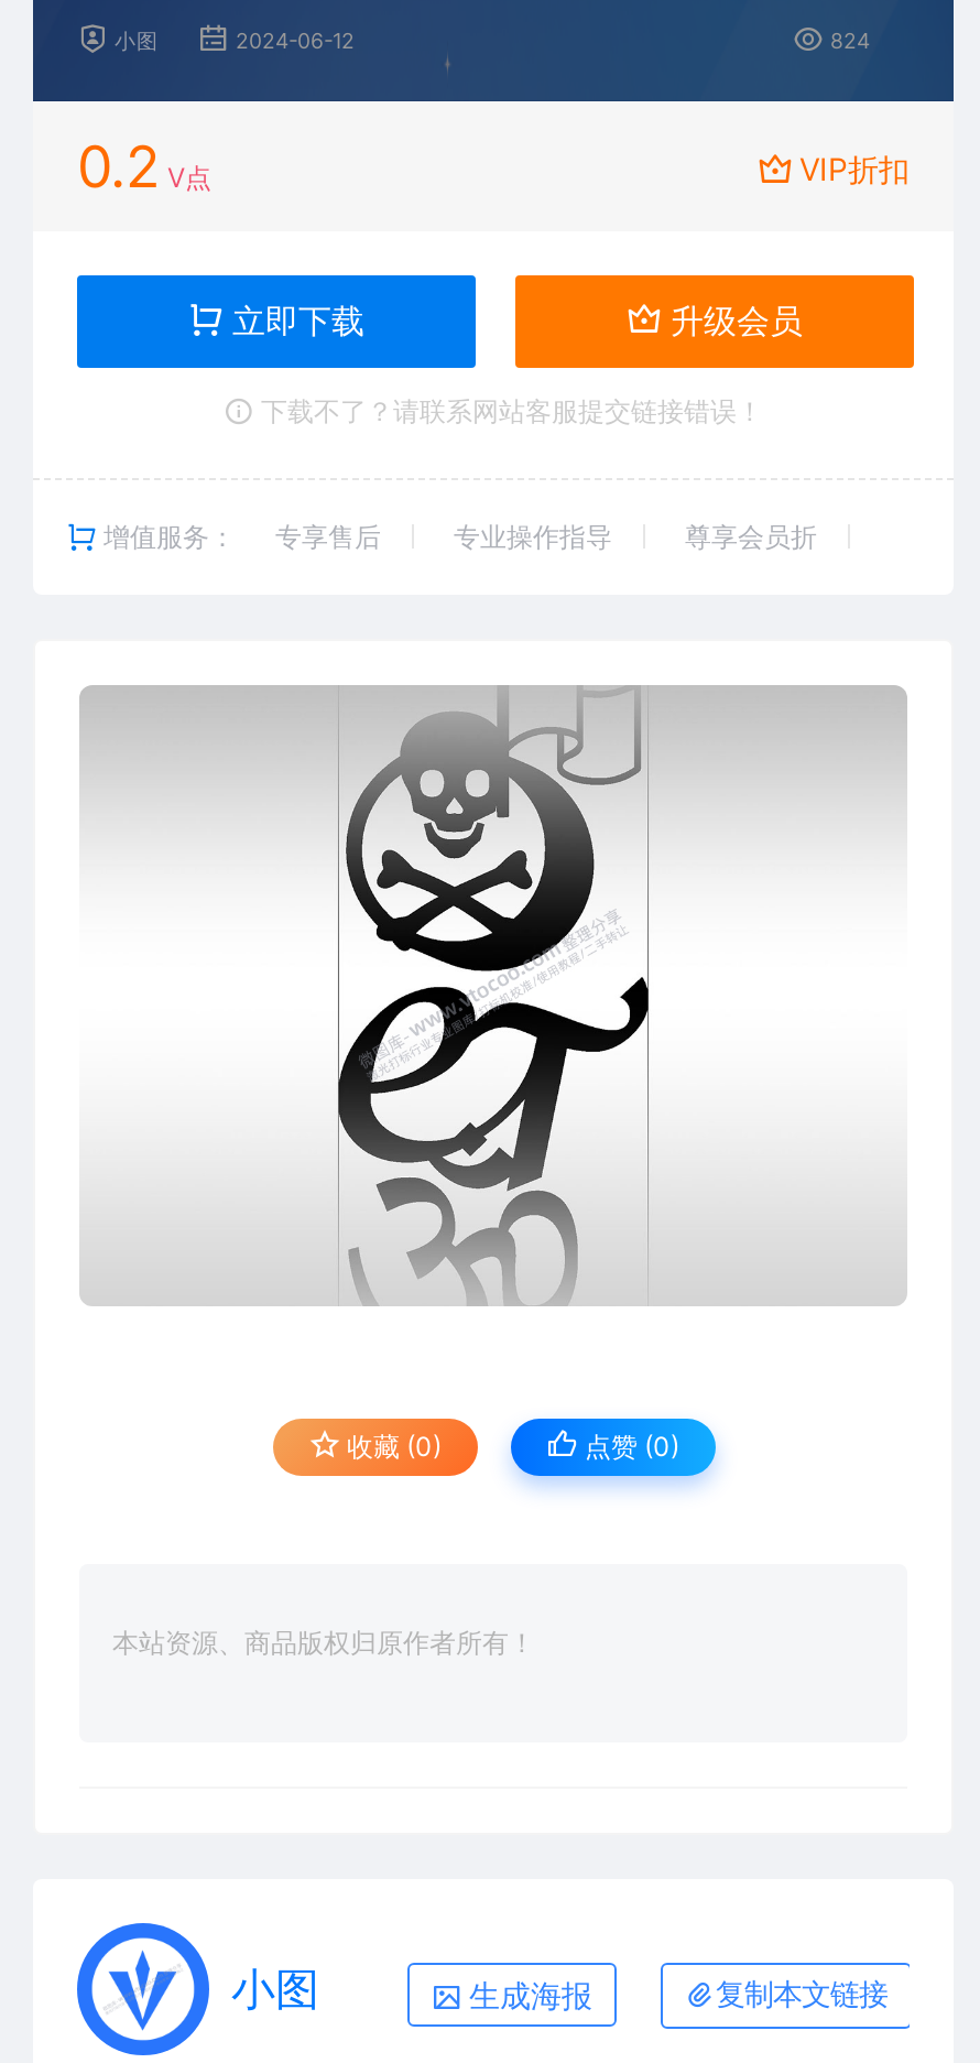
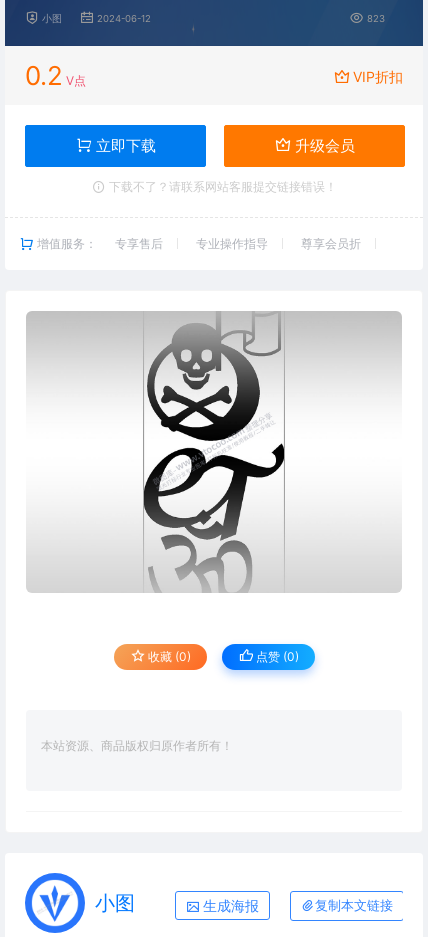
- 824
+ 823
